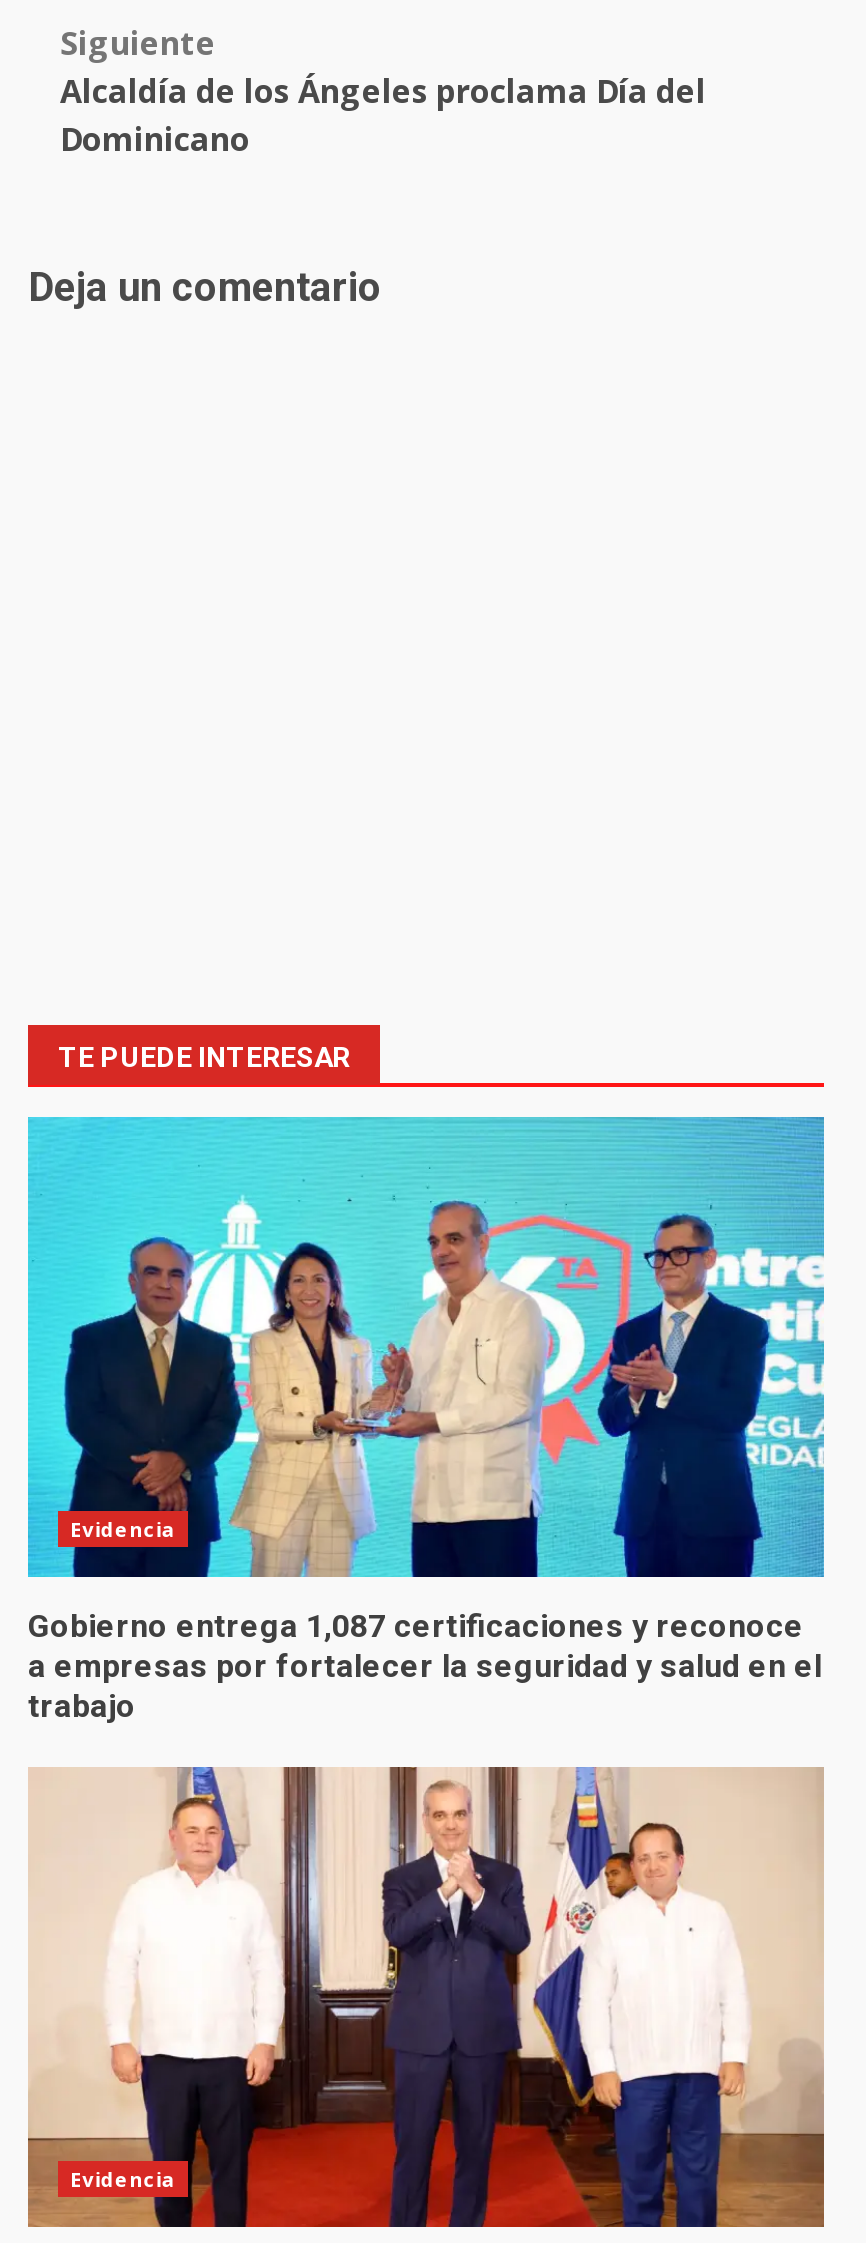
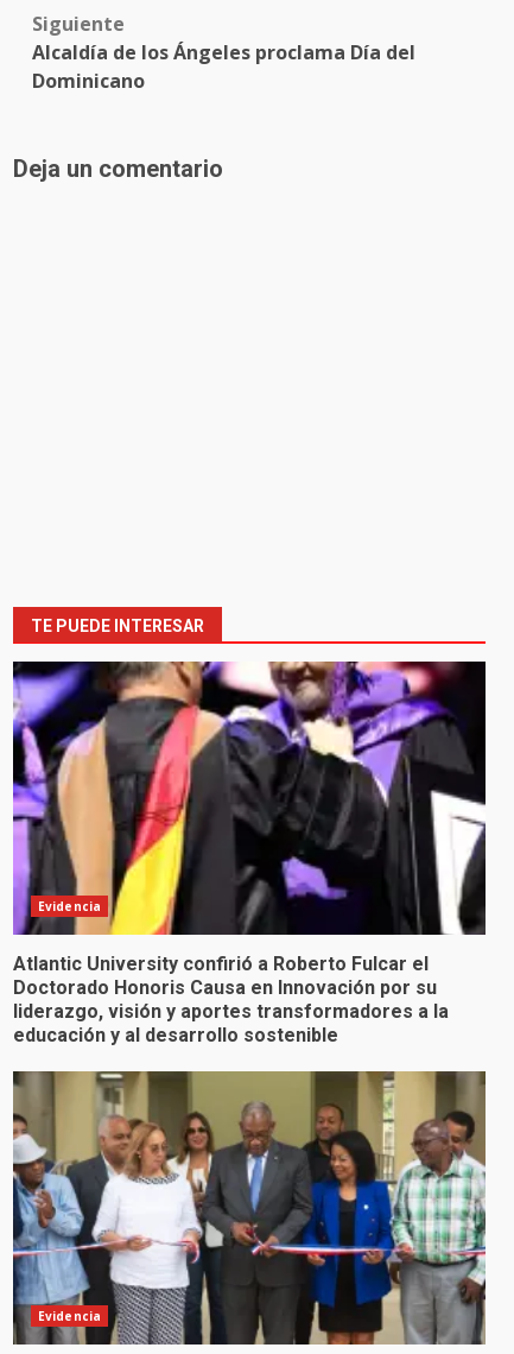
- [image]
- Gobierno entrega 1,087 certificaciones y reconoce
- a empresas por fortalecer la seguridad y salud en el
- trabajo
+ [image]
+ Atlantic University confirió a Roberto Fulcar el
+ Doctorado Honoris Causa en Innovación por su
+ liderazgo, visión y aportes transformadores a la
+ educación y al desarrollo sostenible

- [image]
+ [image]
